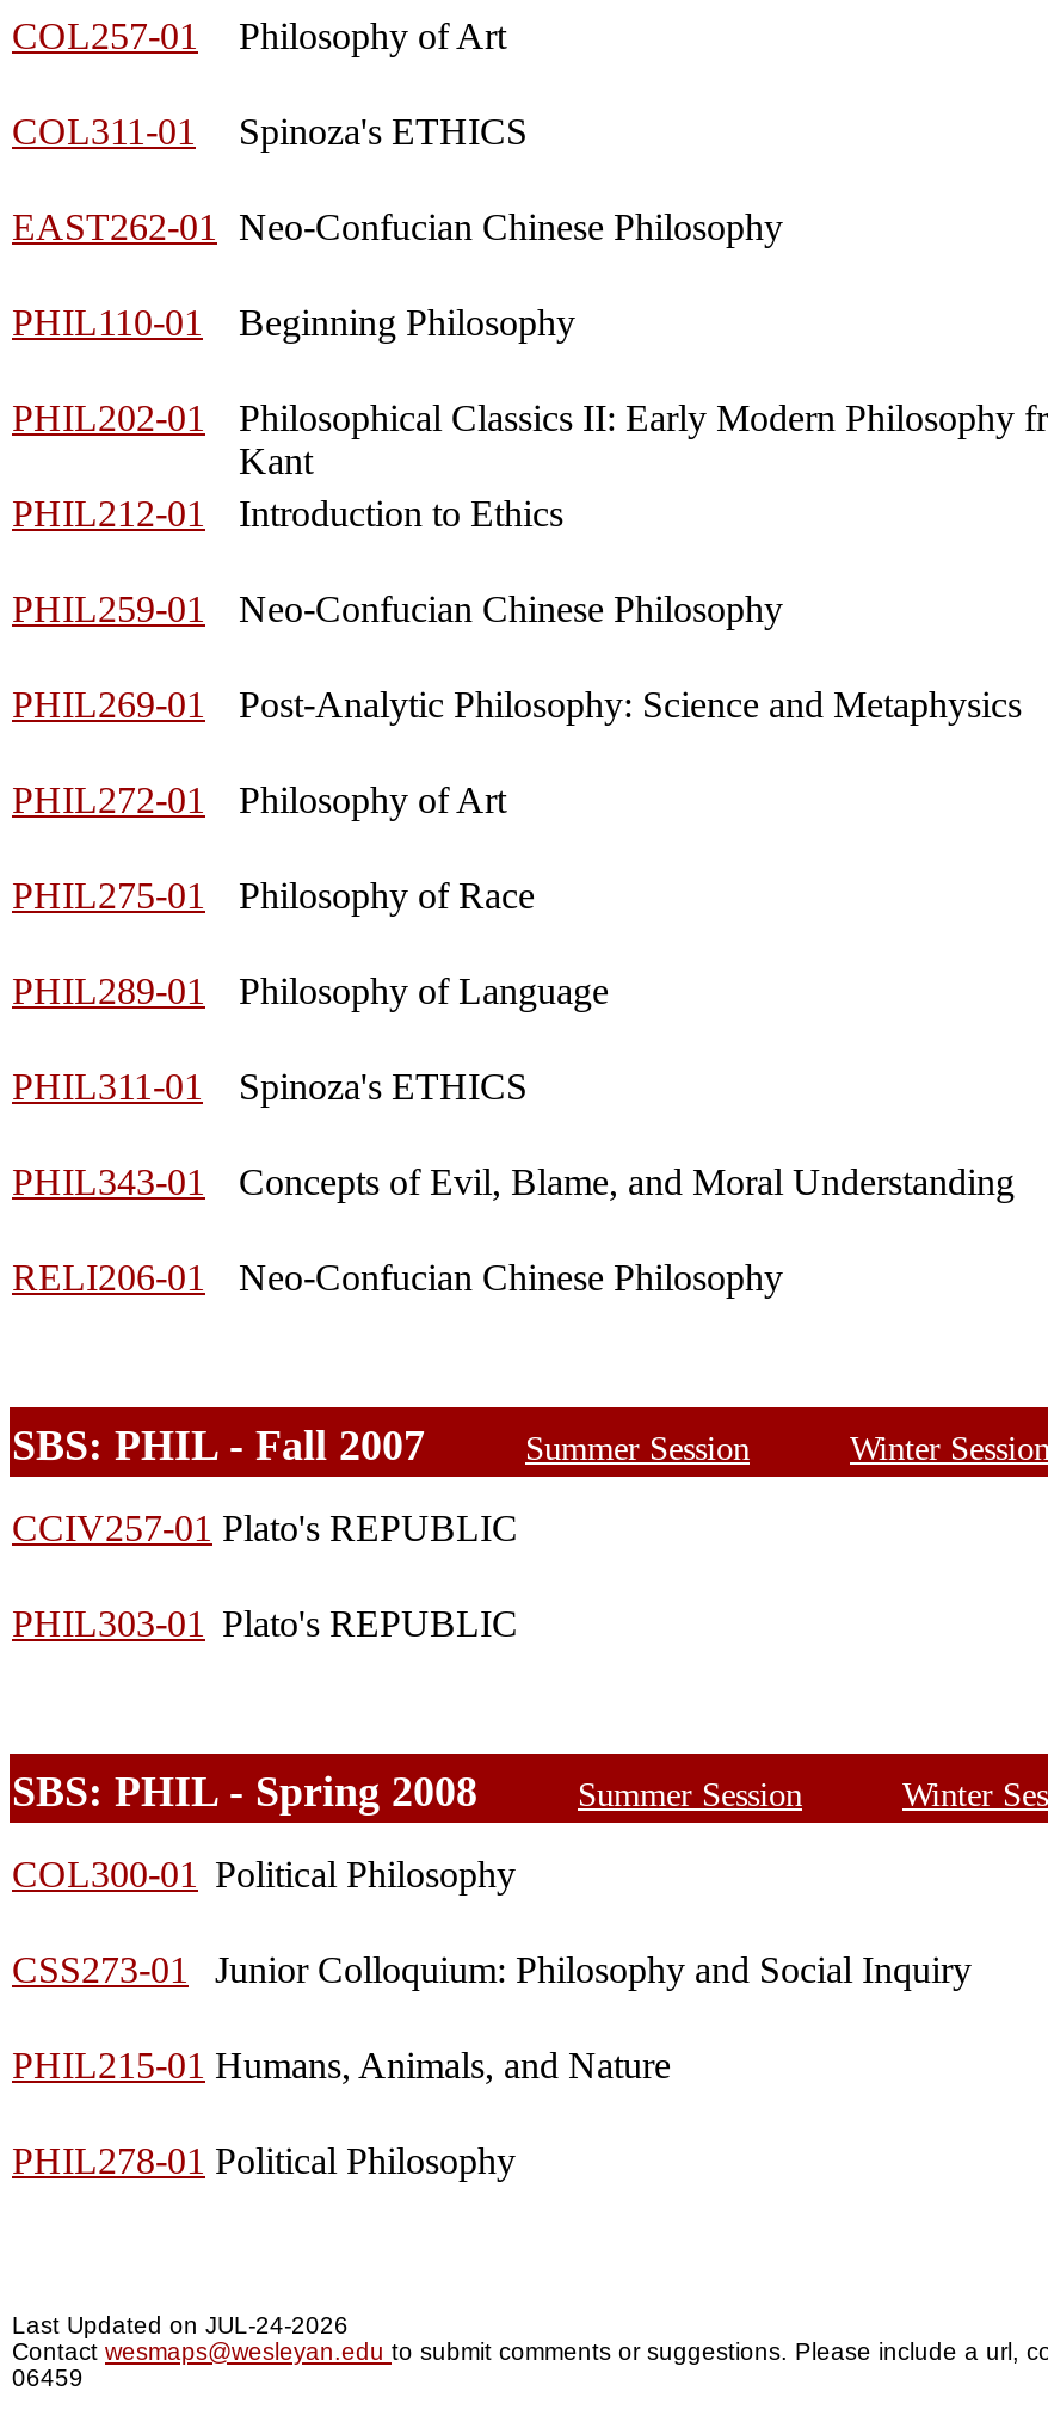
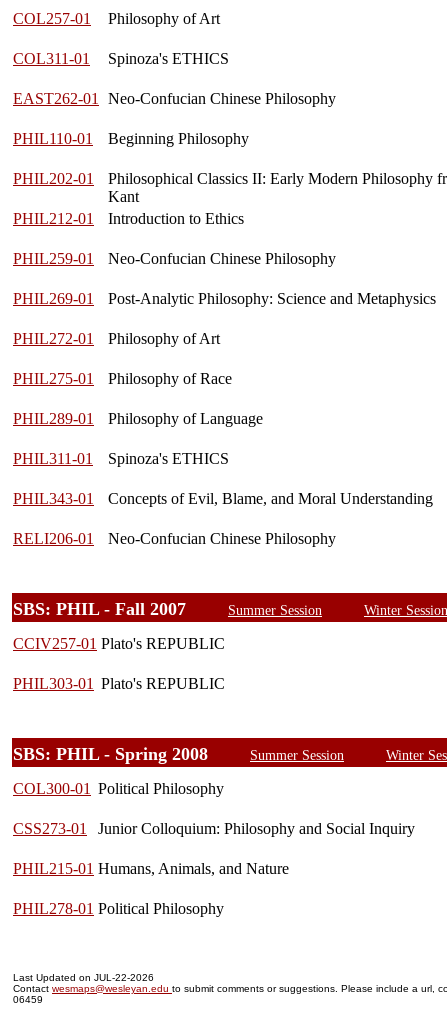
- Last Updated on JUL-24-2026
+ Last Updated on JUL-22-2026
